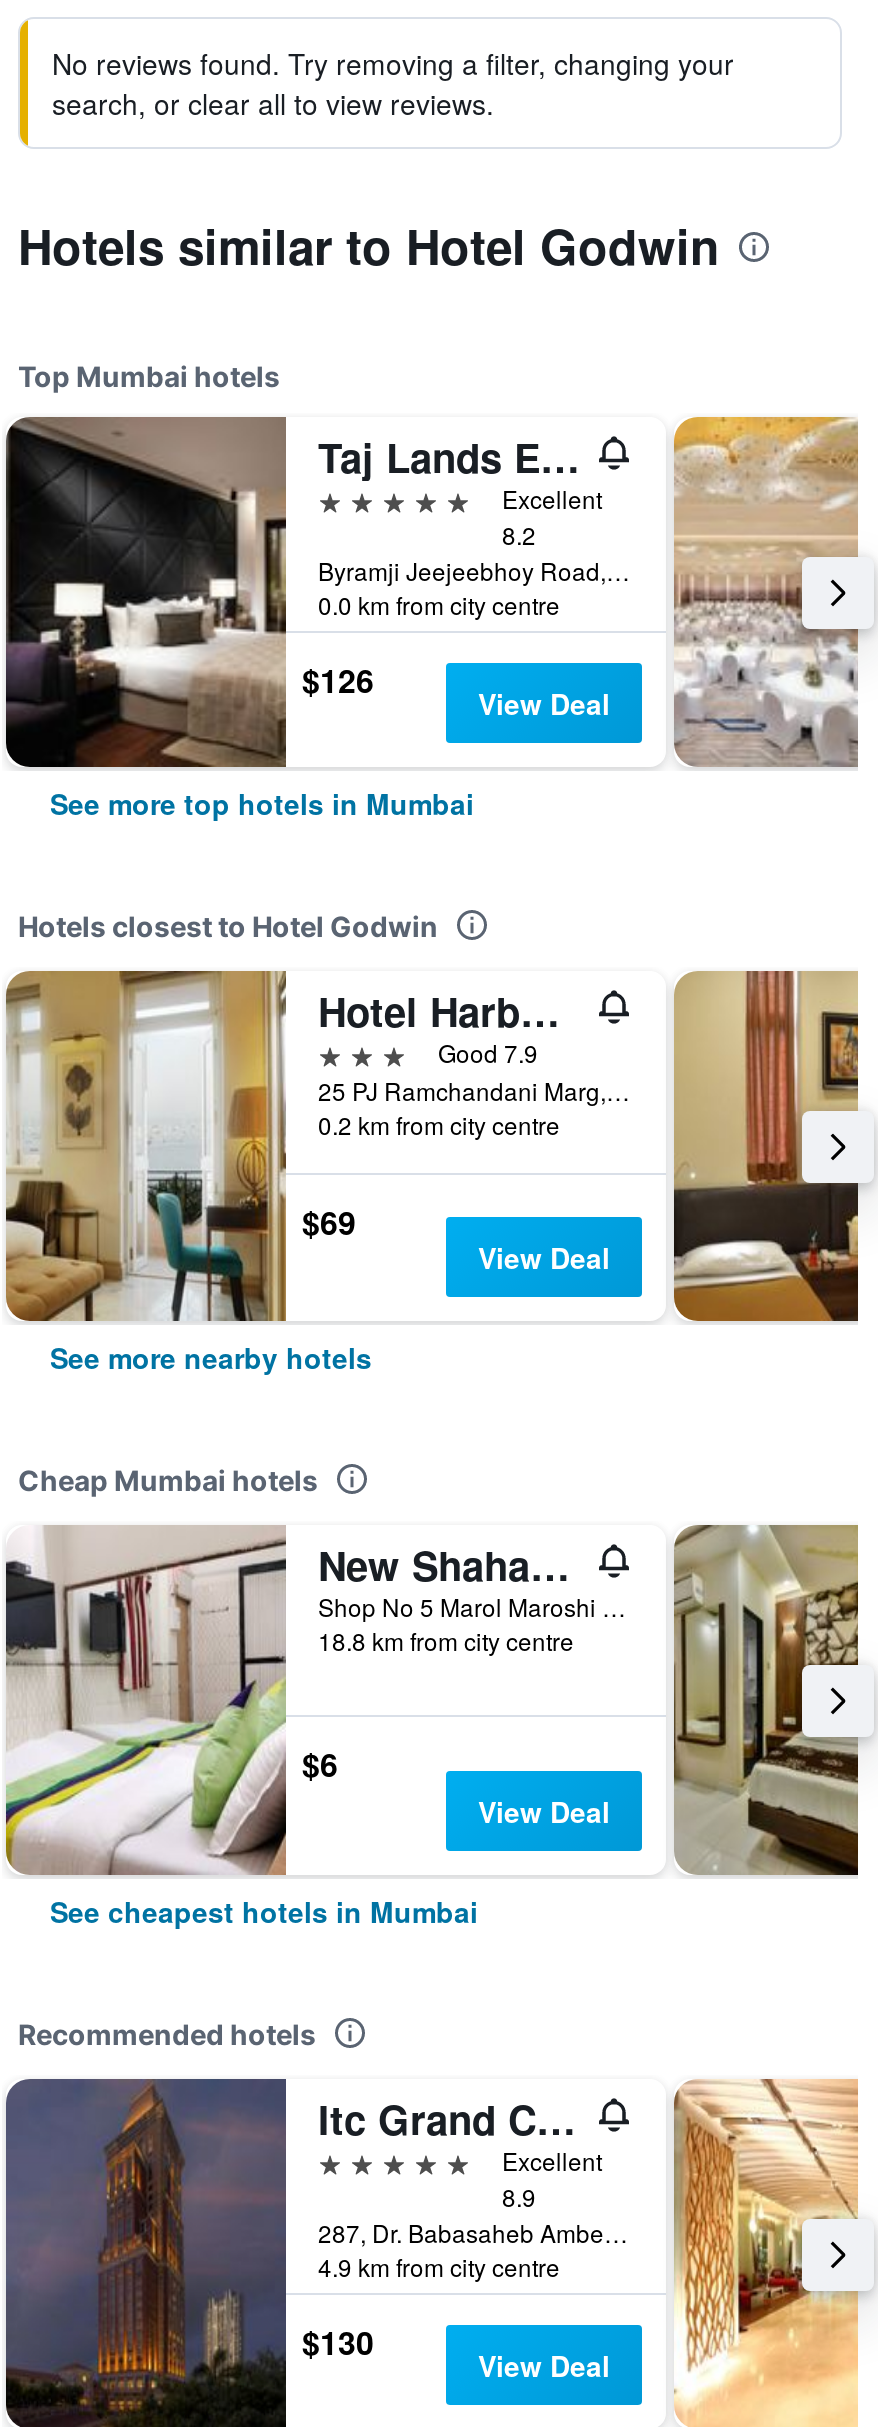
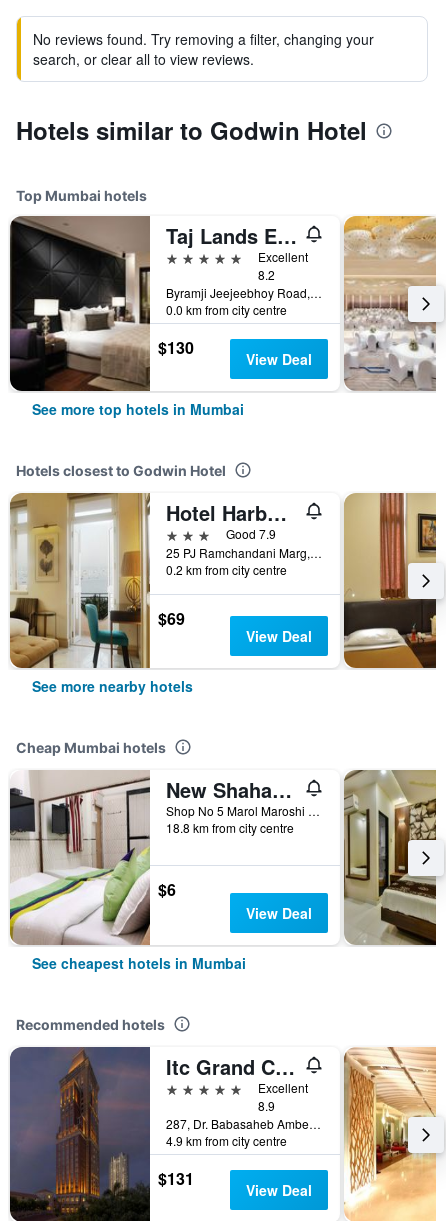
- Hotels similar to Hotel Godwin
+ Hotels similar to Godwin Hotel

- $126
+ $130

- Hotels closest to Hotel Godwin
+ Hotels closest to Godwin Hotel

- $130
+ $131
